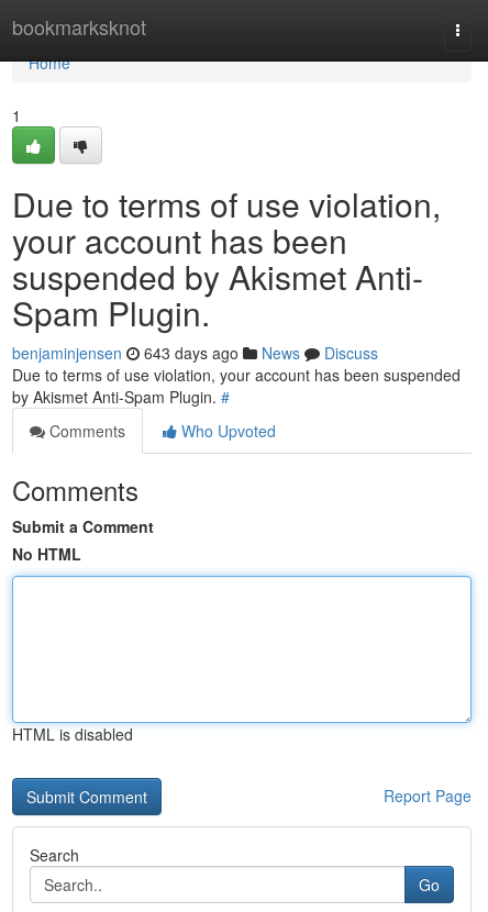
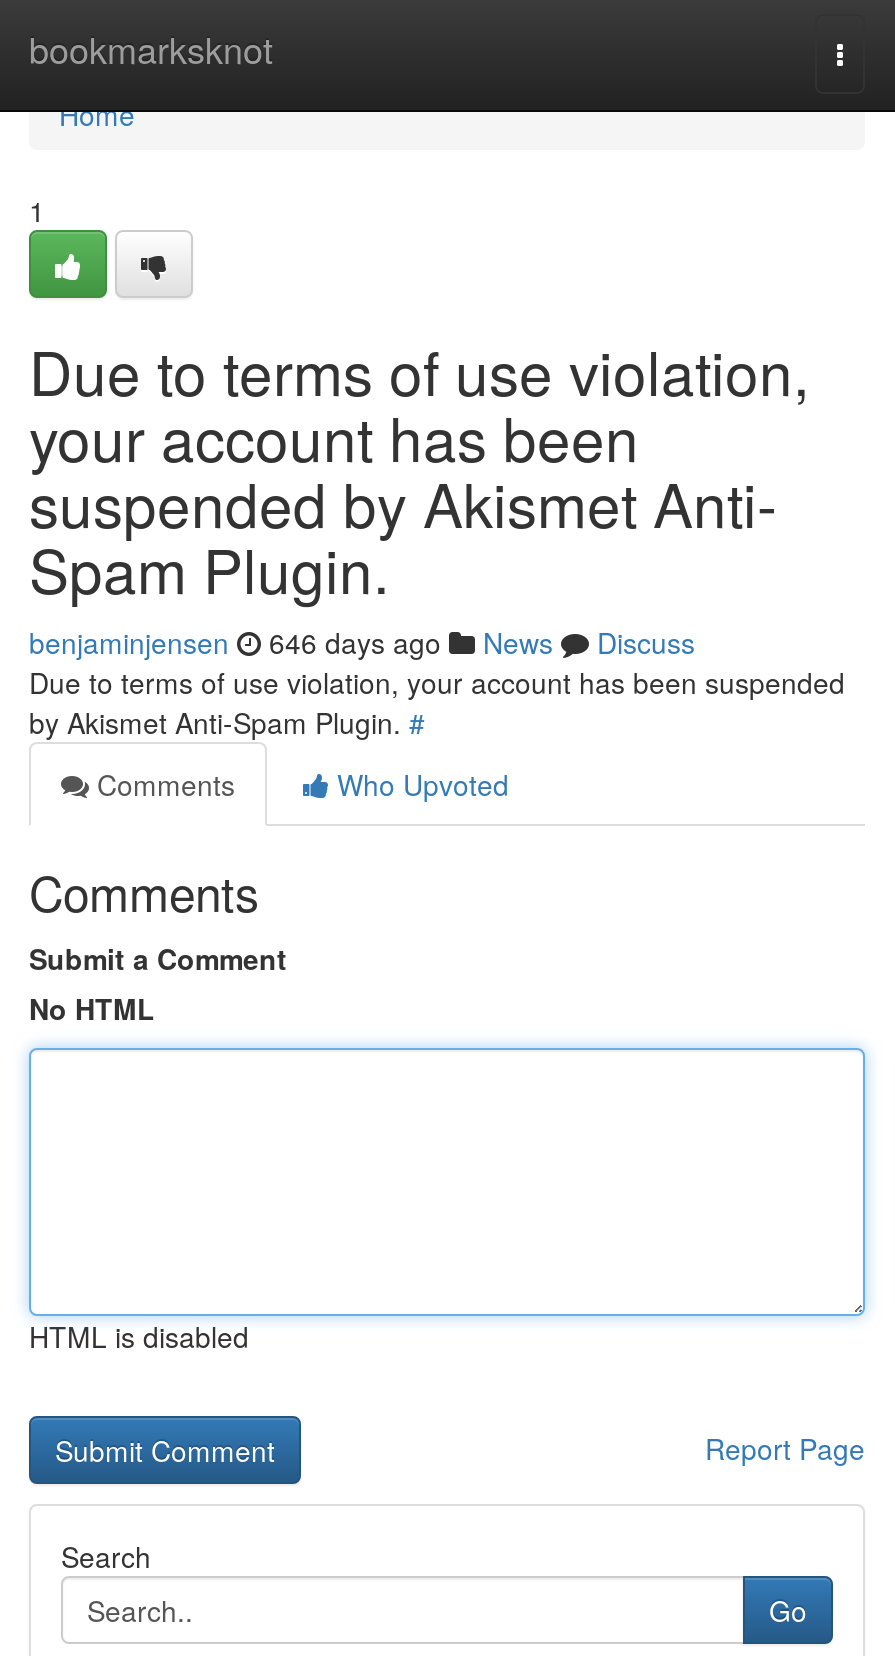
- benjaminjensen 643 days ago News Discuss
+ benjaminjensen 646 days ago News Discuss
